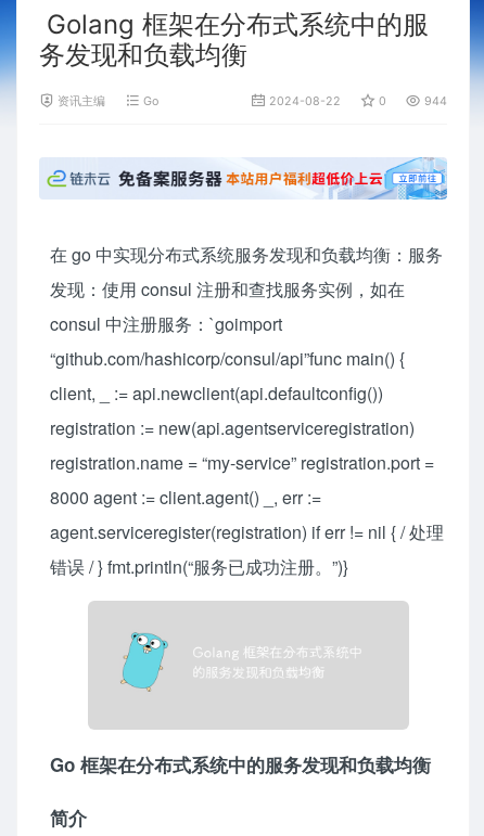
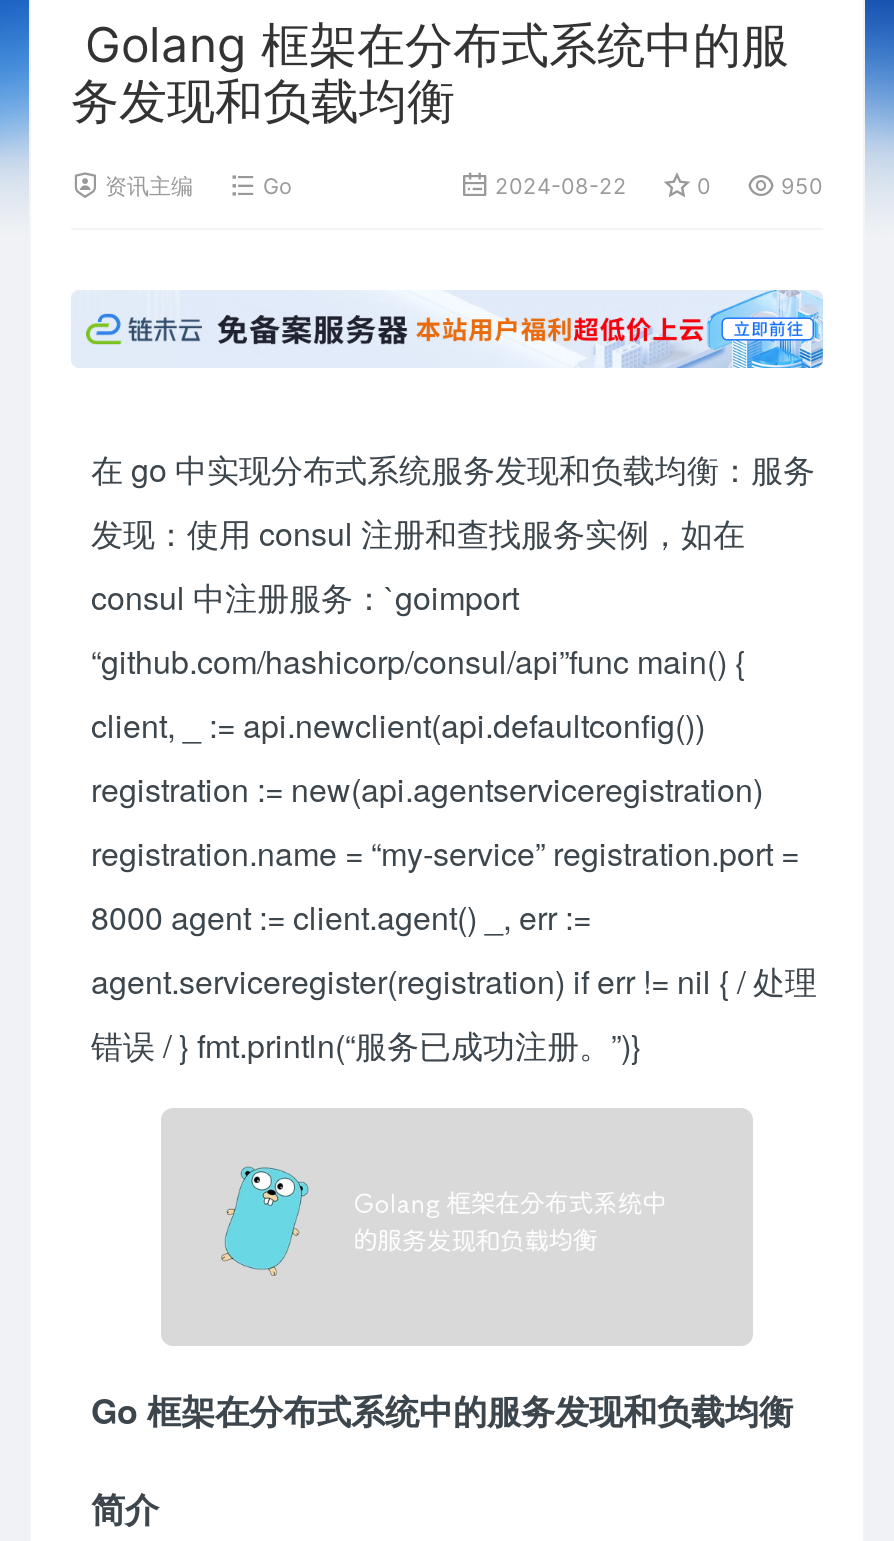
- 944
+ 950
